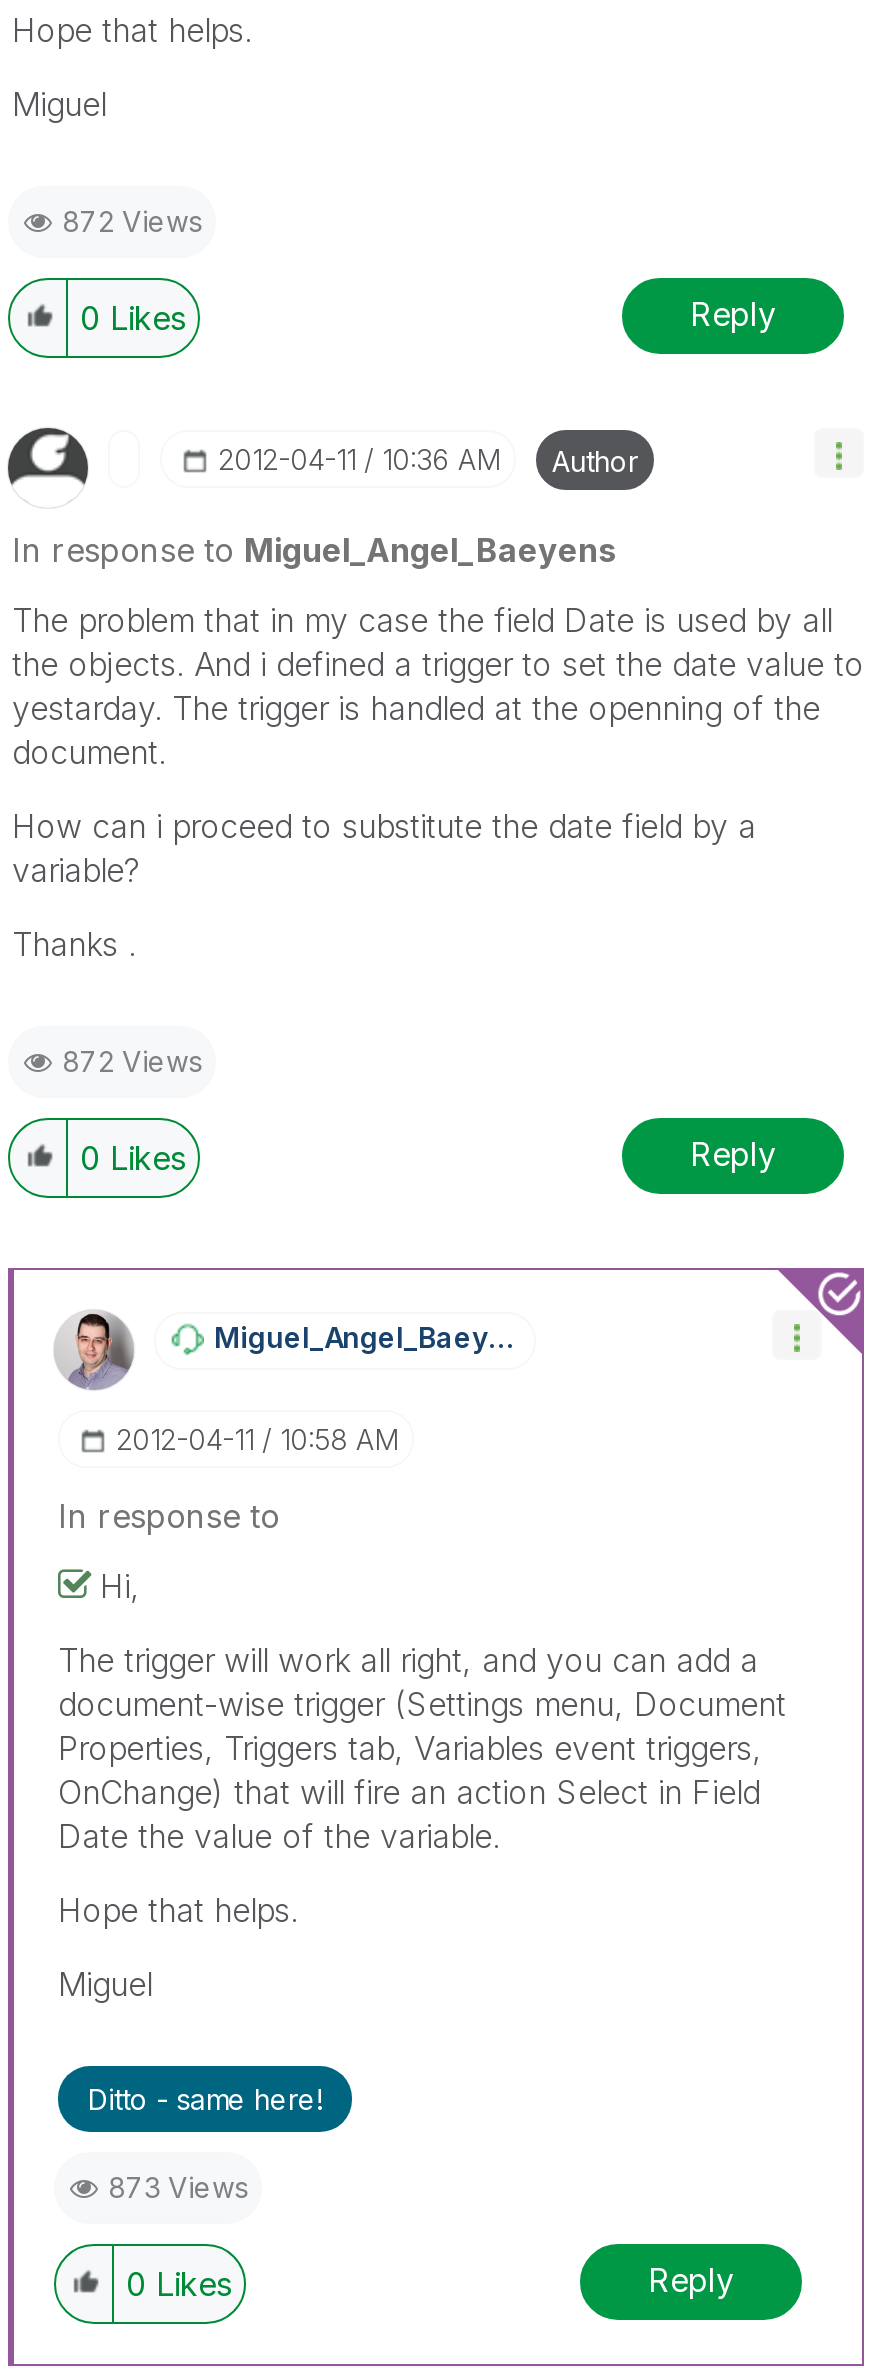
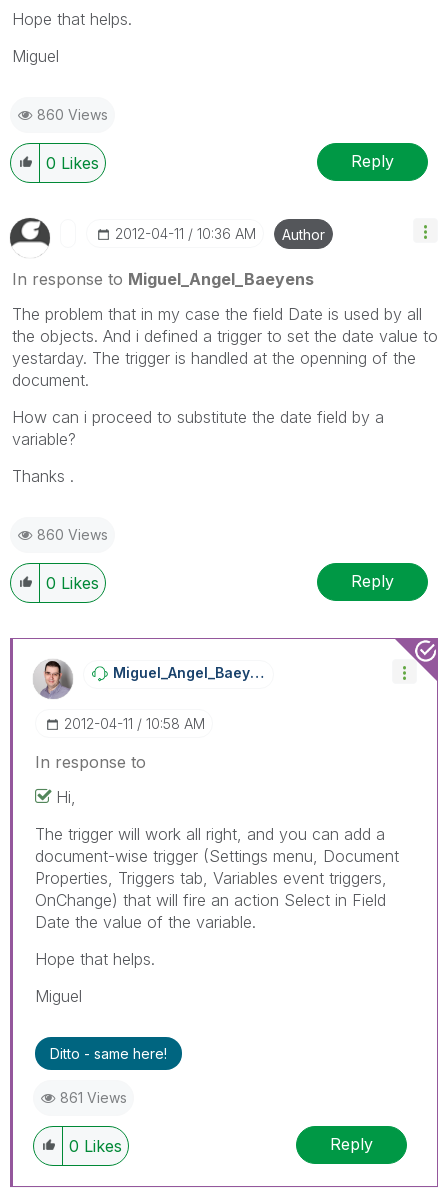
- 872 Views
+ 860 Views

- 872 Views
+ 860 Views

- 873 Views
+ 861 Views
